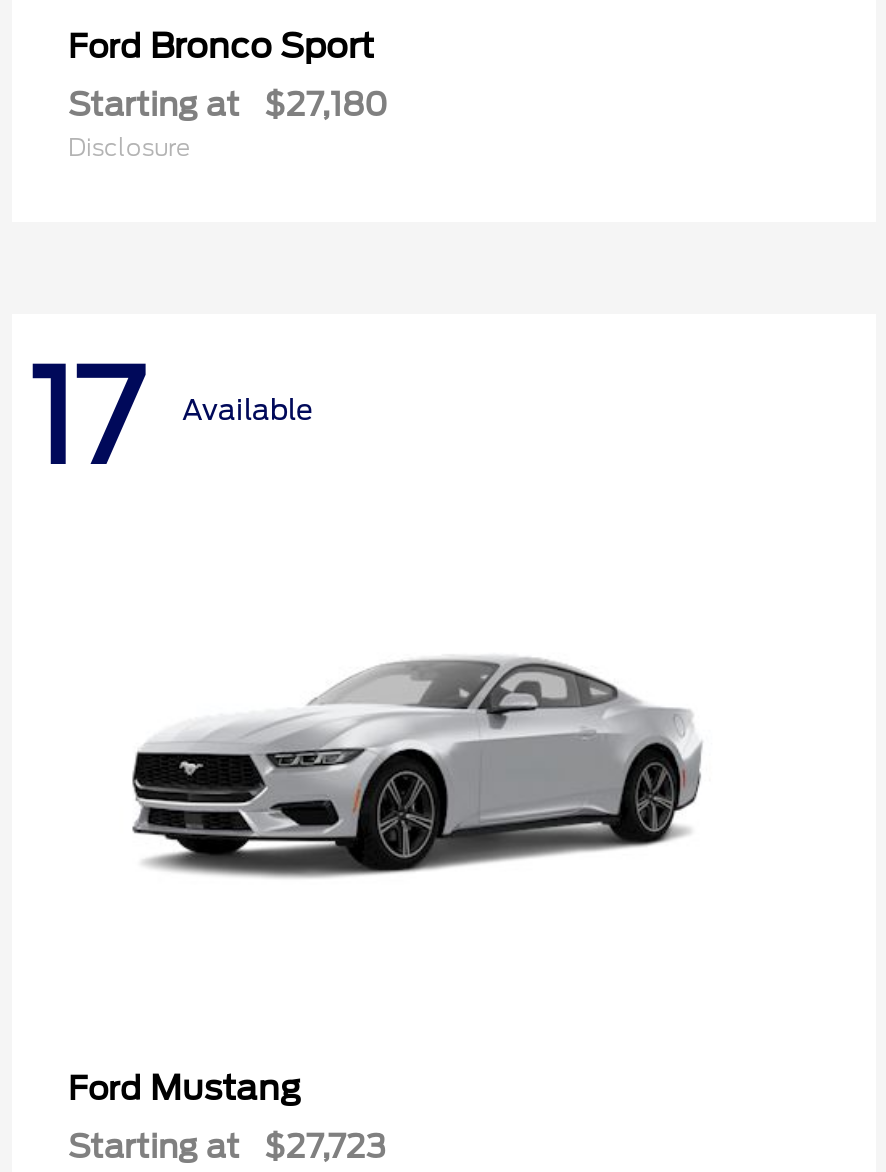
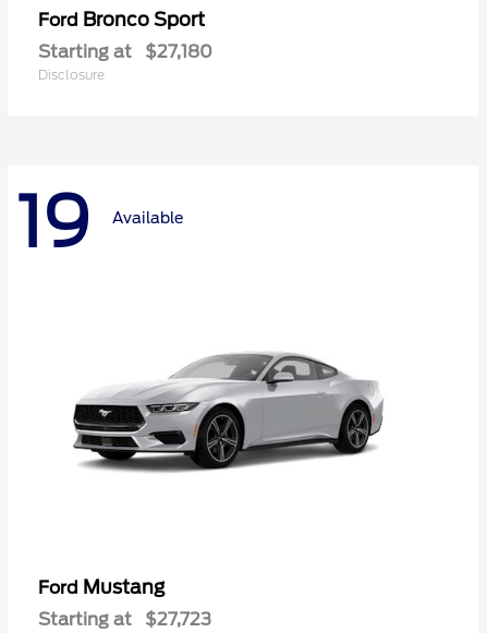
- 17 Available
+ 19 Available
